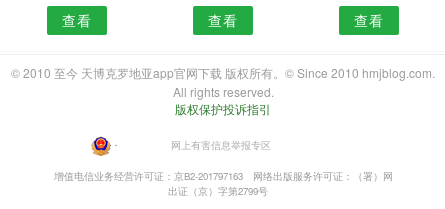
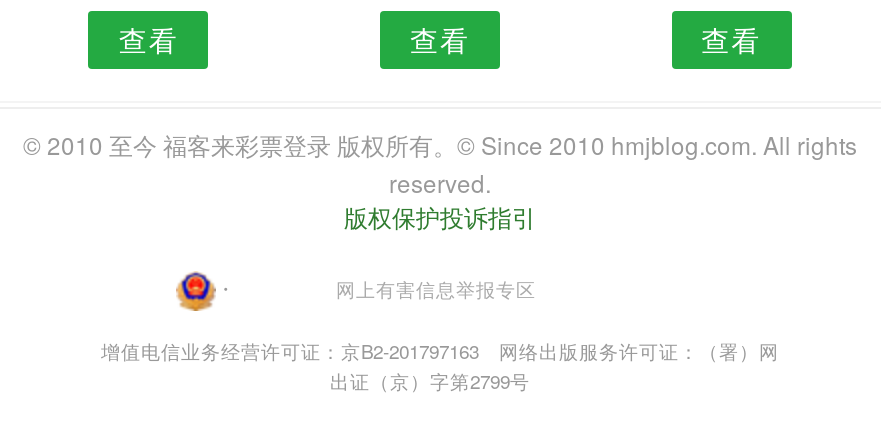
- © 2010 至今 天博克罗地亚app官网下载 版权所有。© Since 2010 hmjblog.com.
- All rights reserved.
+ © 2010 至今 福客来彩票登录 版权所有。© Since 2010 hmjblog.com. All rights
+ reserved.
